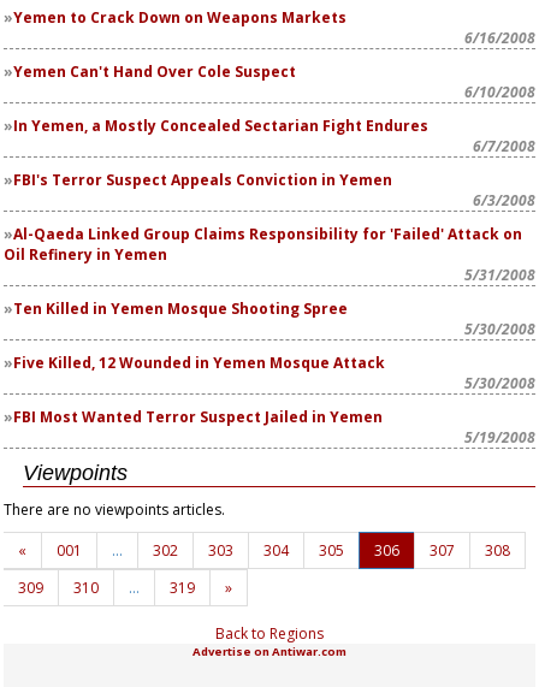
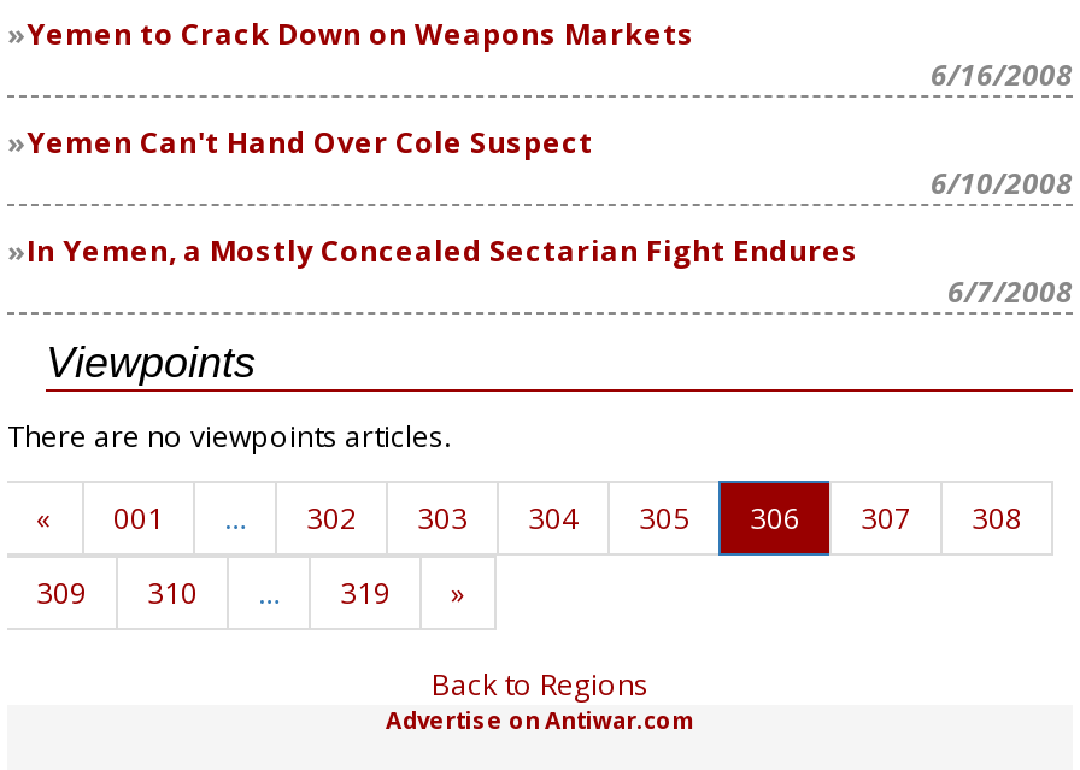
- FBI's Terror Suspect Appeals Conviction in Yemen
- 6/3/2008
- Al-Qaeda Linked Group Claims Responsibility for 'Failed' Attack on
- Oil Refinery in Yemen
- 5/31/2008
- Ten Killed in Yemen Mosque Shooting Spree
- 5/30/2008
- Five Killed, 12 Wounded in Yemen Mosque Attack
- 5/30/2008
- FBI Most Wanted Terror Suspect Jailed in Yemen
- 5/19/2008
